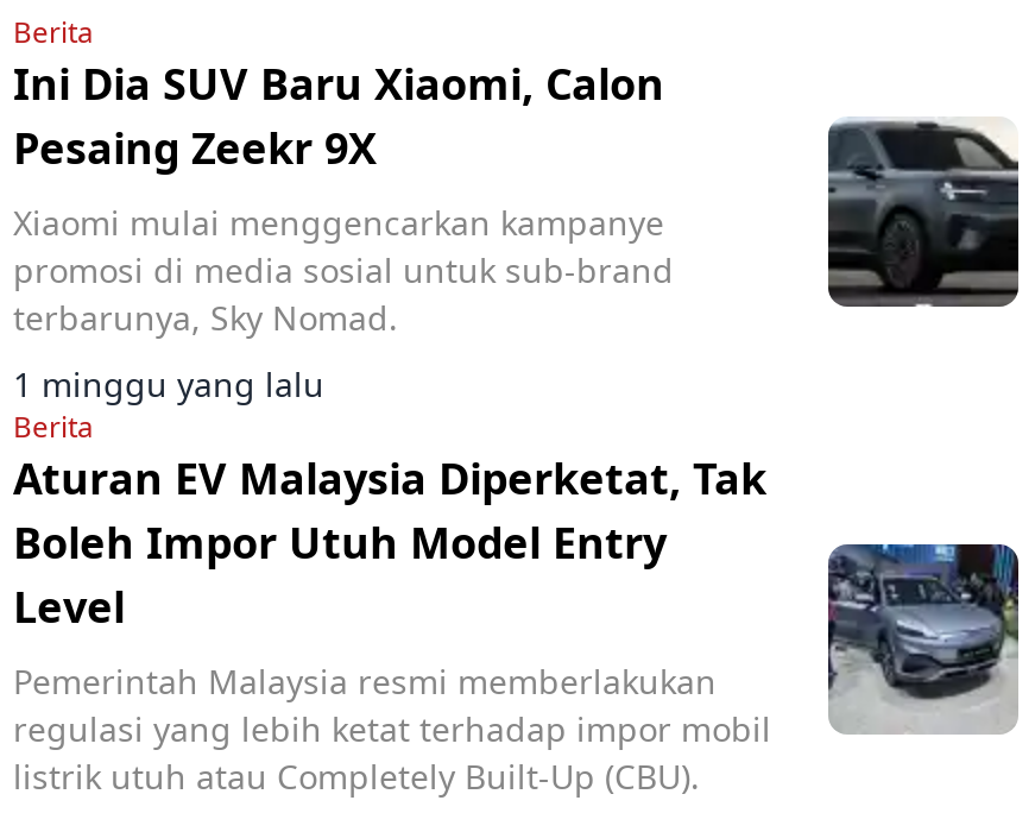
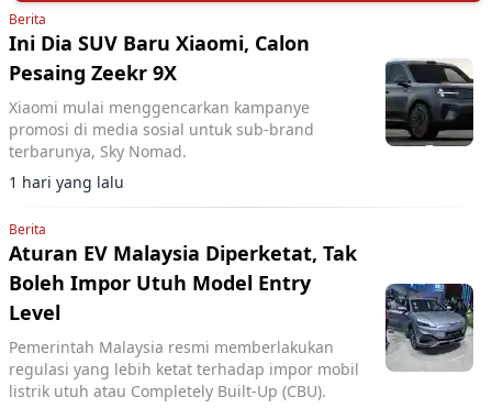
- 1 minggu yang lalu
+ 1 hari yang lalu
